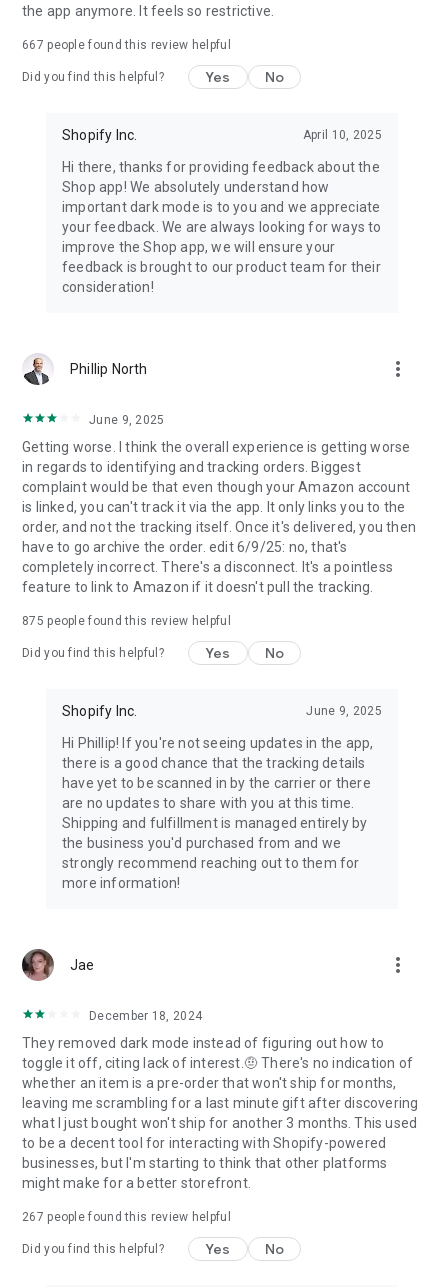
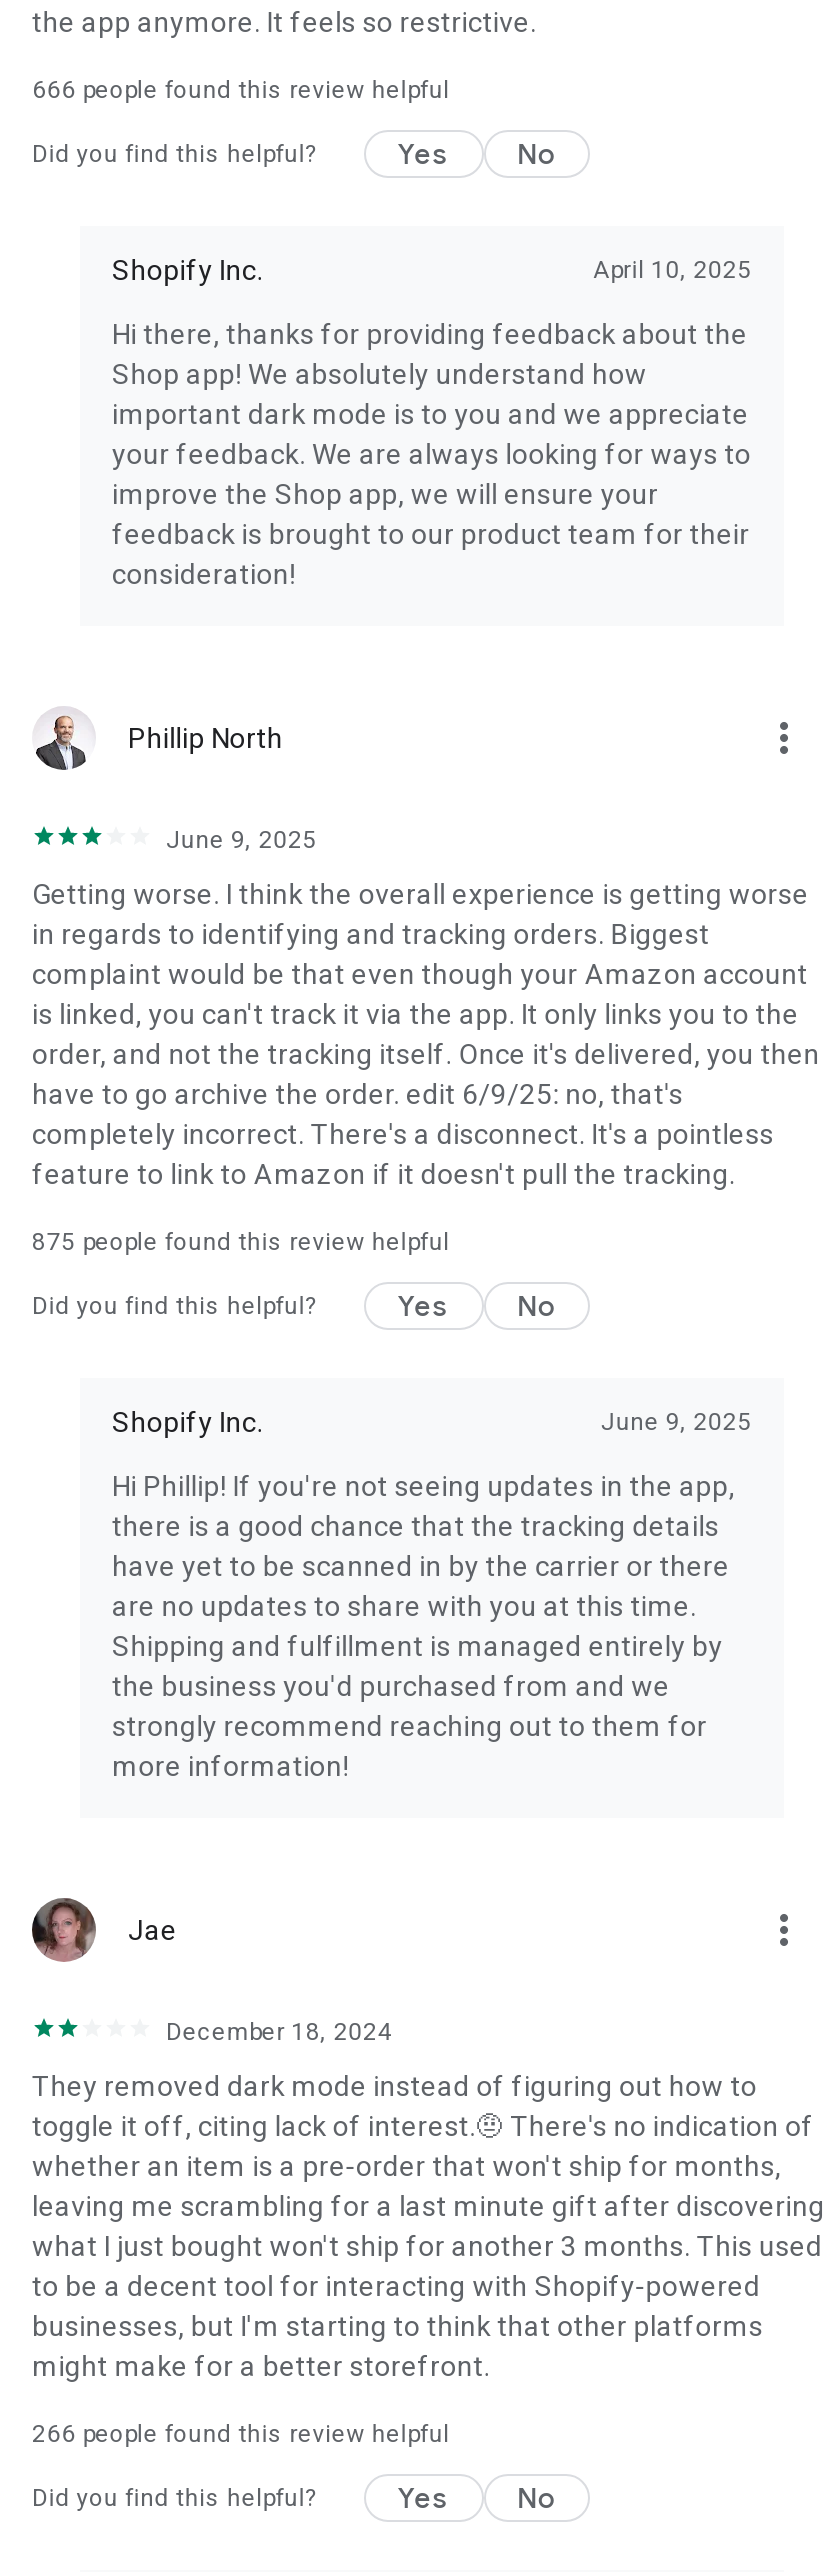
- 667 people found this review helpful
+ 666 people found this review helpful

- 267 people found this review helpful
+ 266 people found this review helpful
